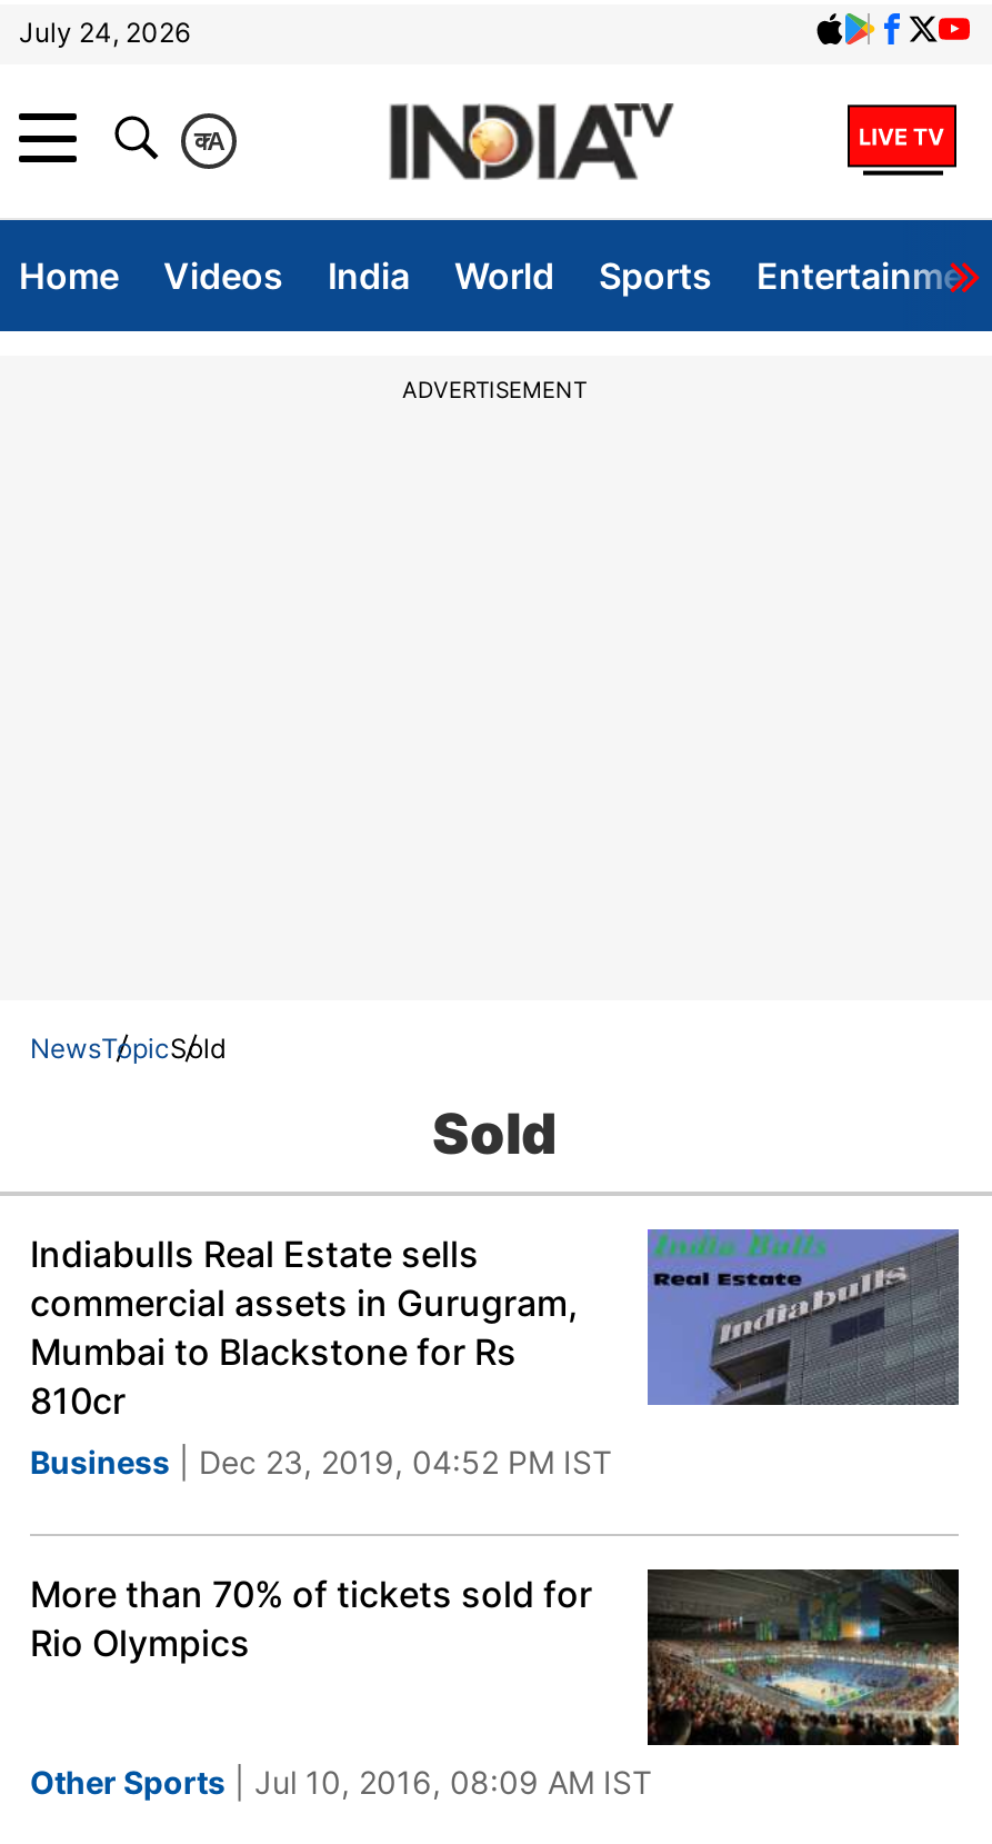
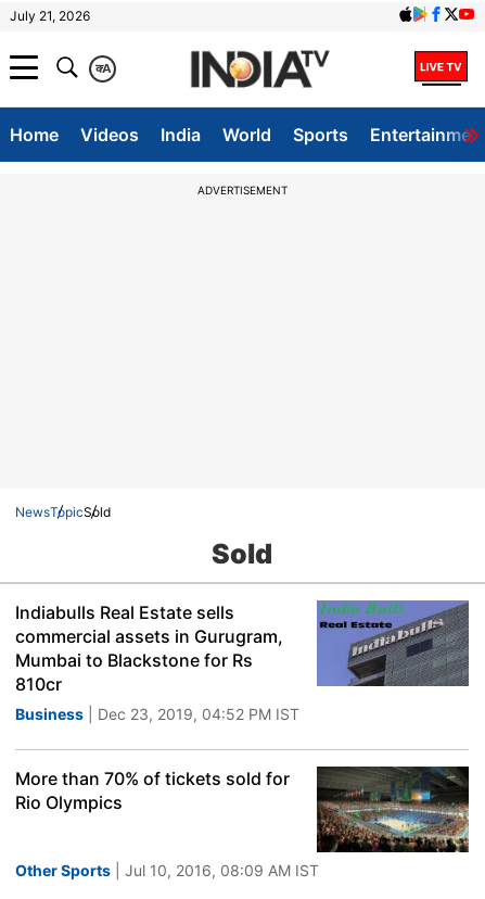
- July 24, 2026
+ July 21, 2026
